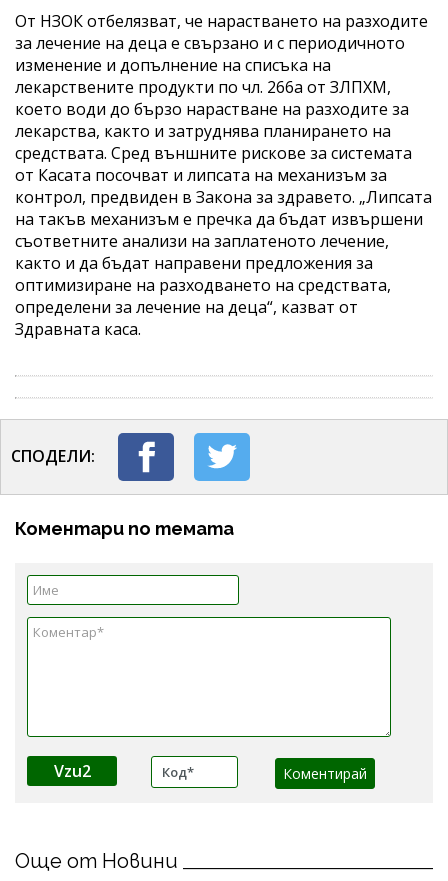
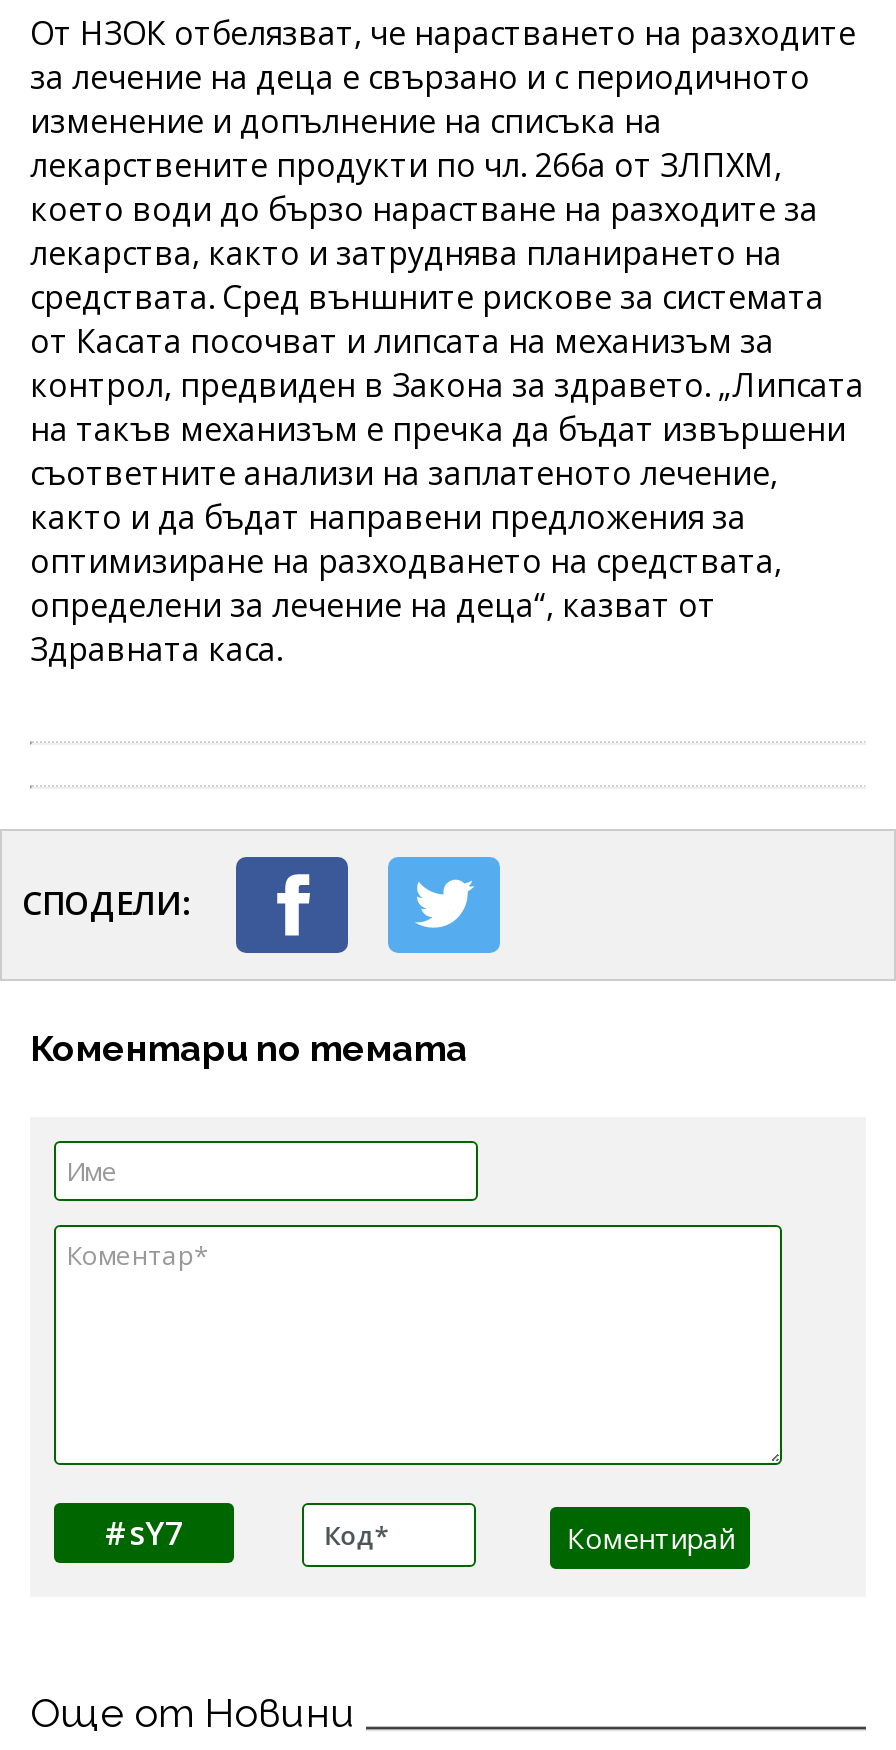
- Vzu2
+ #sY7
